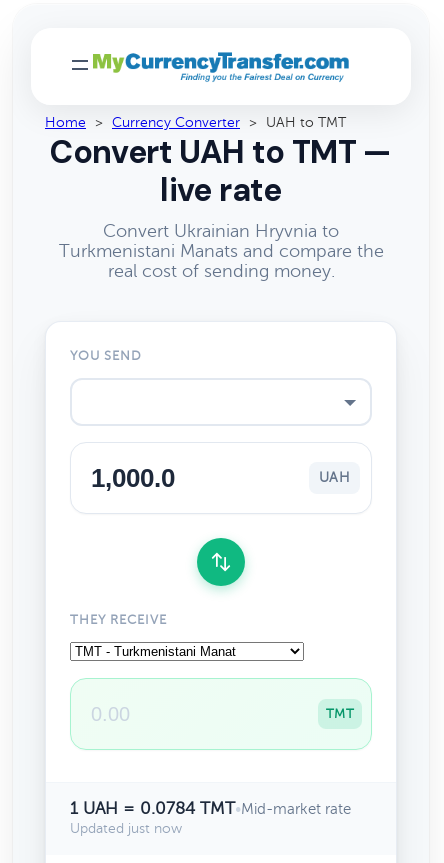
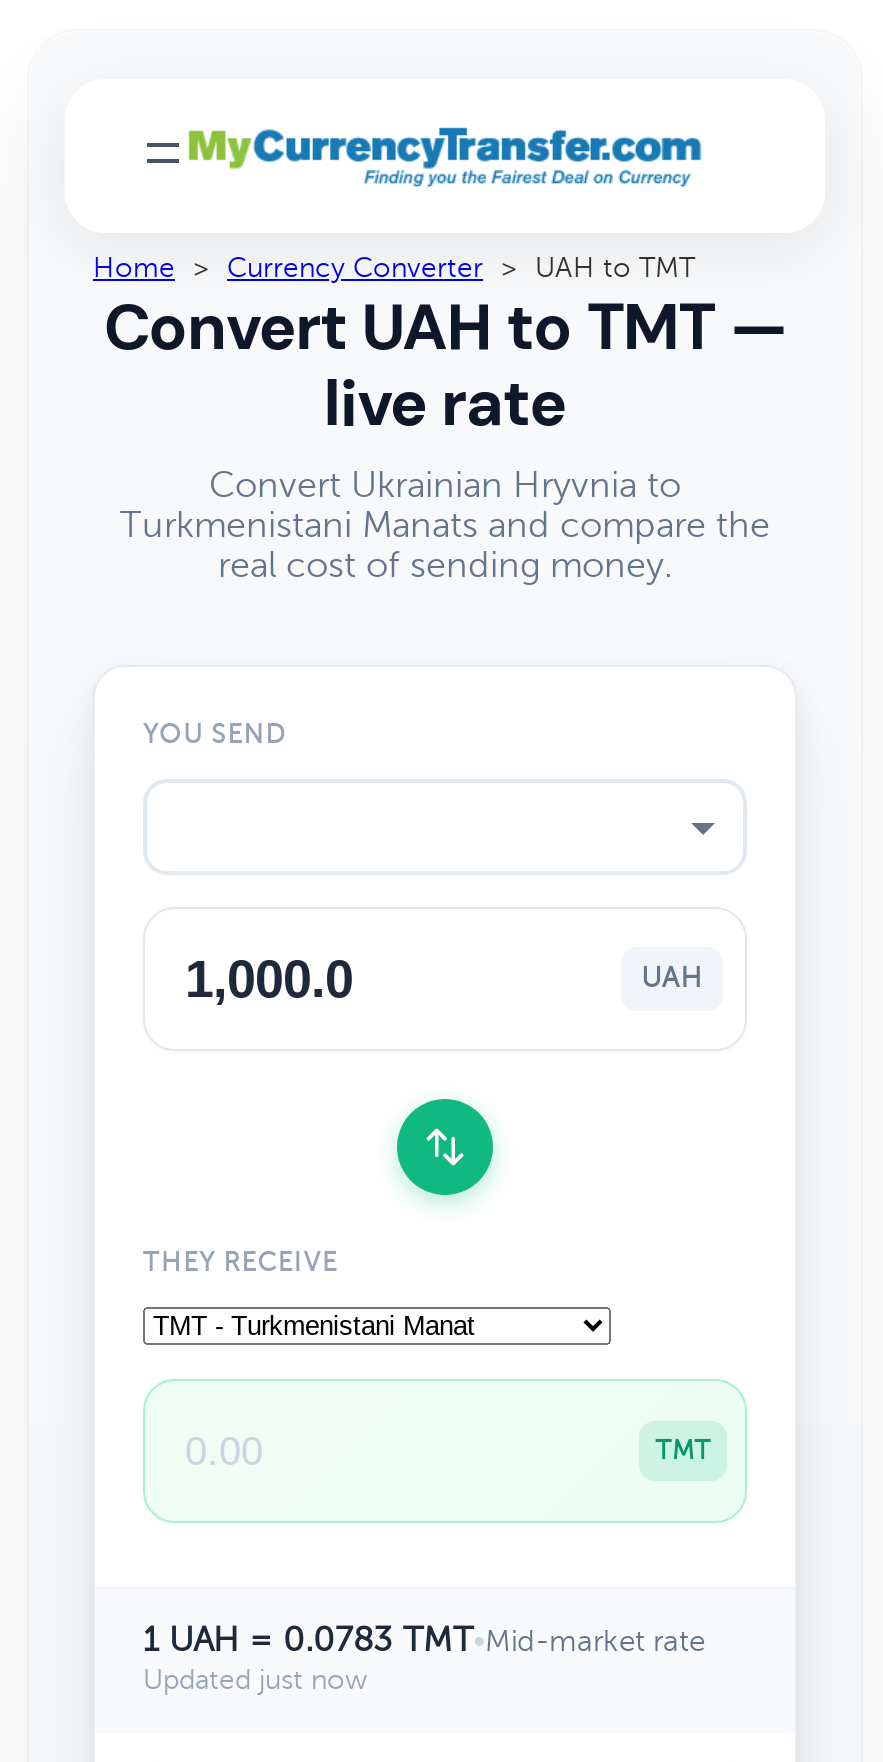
- 1 UAH = 0.0784 TMT • Mid-market rate
+ 1 UAH = 0.0783 TMT • Mid-market rate
